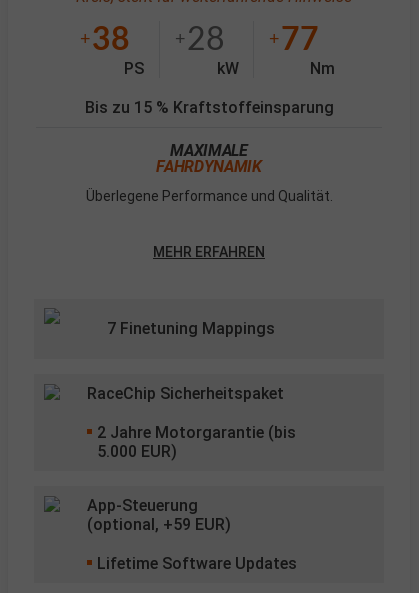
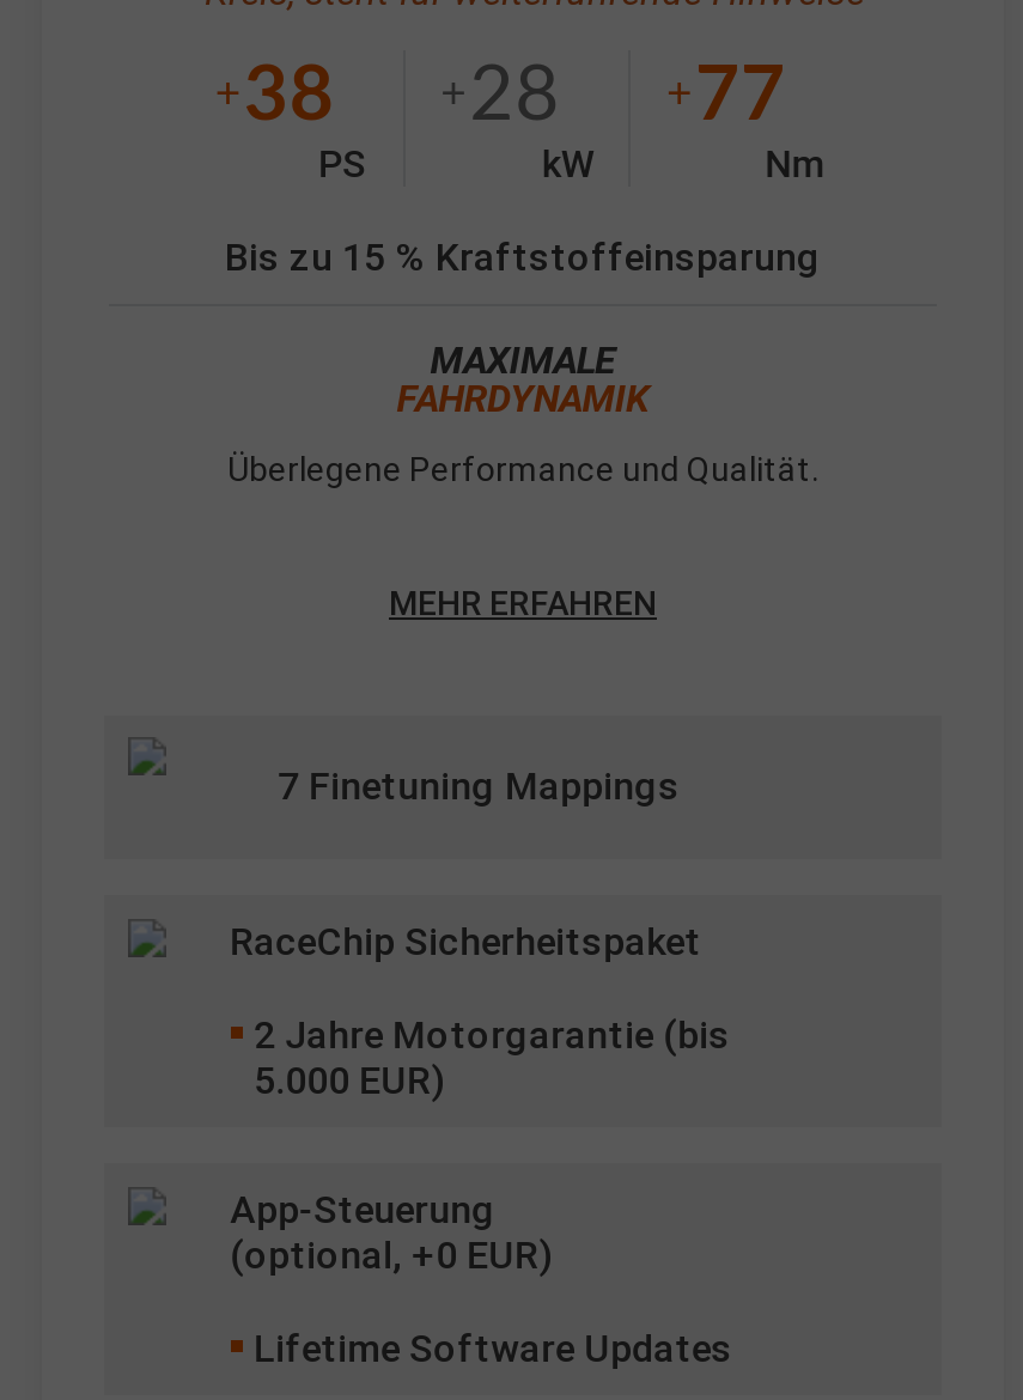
- (optional, +59 EUR)
+ (optional, +0 EUR)
